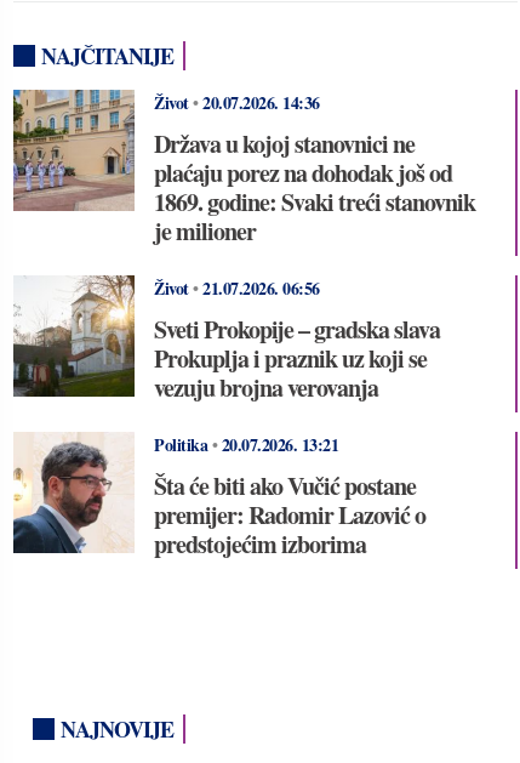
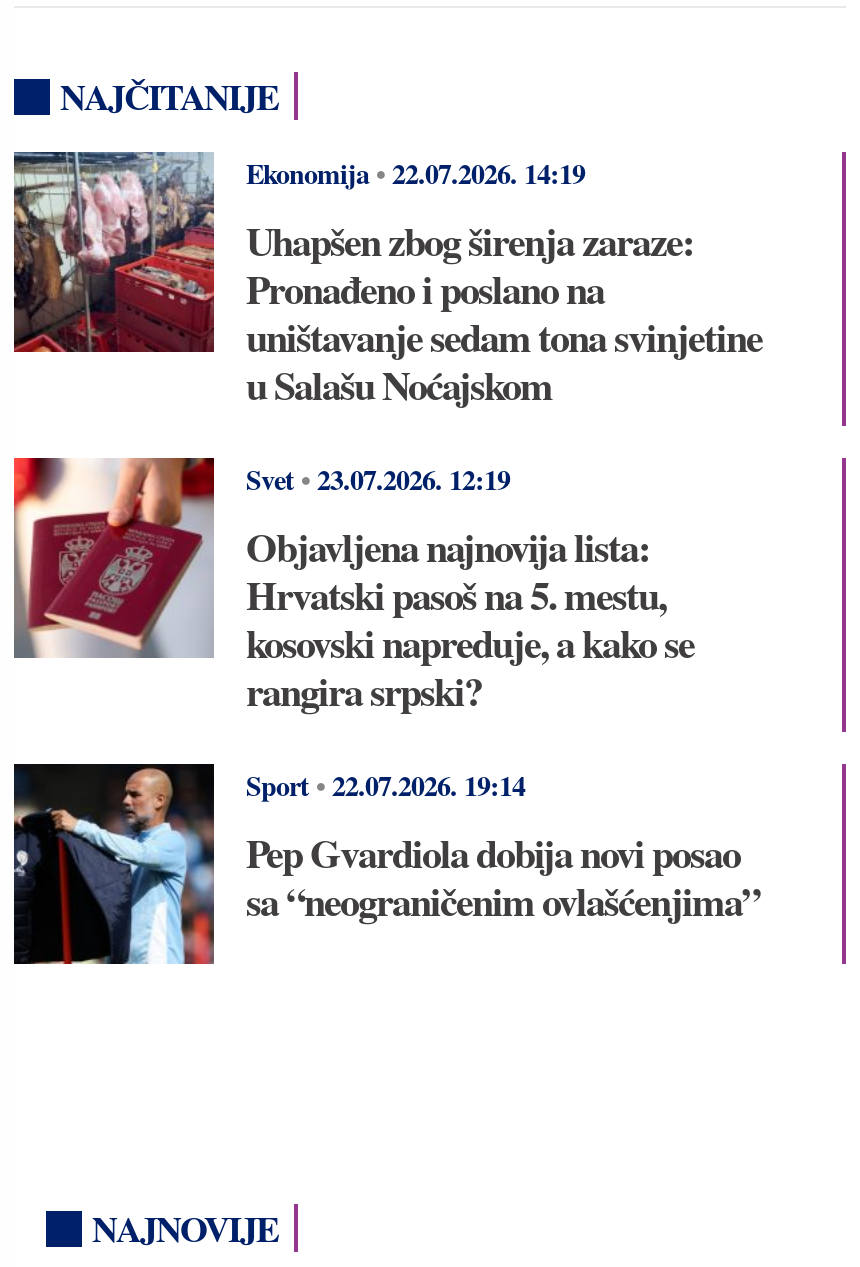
- [image]
- Život •20.07.2026. 14:36
- Država u kojoj stanovnici ne
- plaćaju porez na dohodak još od
- 1869. godine: Svaki treći stanovnik
- je milioner
+ [image]
+ Ekonomija •22.07.2026. 14:19
+ Uhapšen zbog širenja zaraze:
+ Pronađeno i poslano na
+ uništavanje sedam tona svinjetine
+ u Salašu Noćajskom

- [image]
- Život • 21.07.2026. 06:56
- Sveti Prokopije – gradska slava
- Prokuplja i praznik uz koji se
- vezuju brojna verovanja
+ [image]
+ Svet •23.07.2026. 12:19
+ Objavljena najnovija lista:
+ Hrvatski pasoš na 5. mestu,
+ kosovski napreduje, a kako se
+ rangira srpski?

- [image]
- Politika • 20.07.2026. 13:21
- Šta će biti ako Vučić postane
- premijer: Radomir Lazović o
- predstojećim izborima
+ [image]
+ Sport •22.07.2026. 19:14
+ Pep Gvardiola dobija novi posao
+ sa “neograničenim ovlašćenjima”
